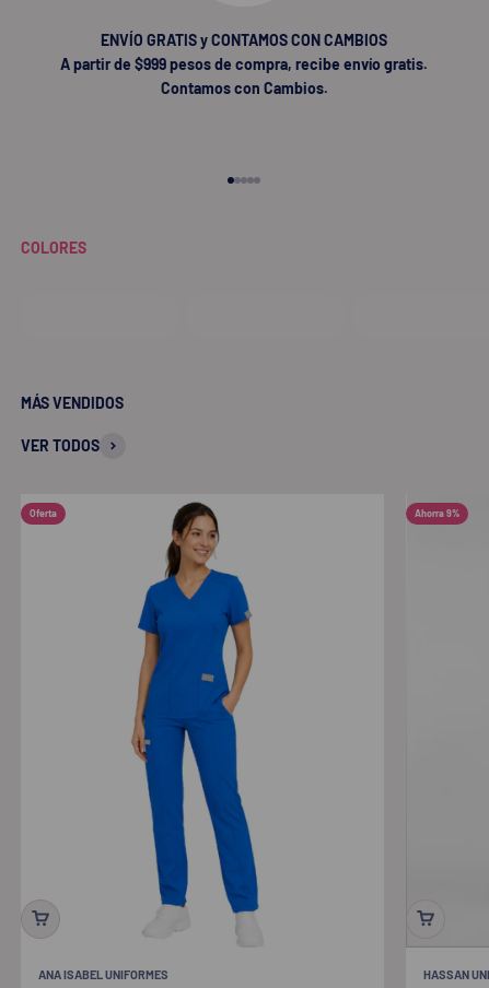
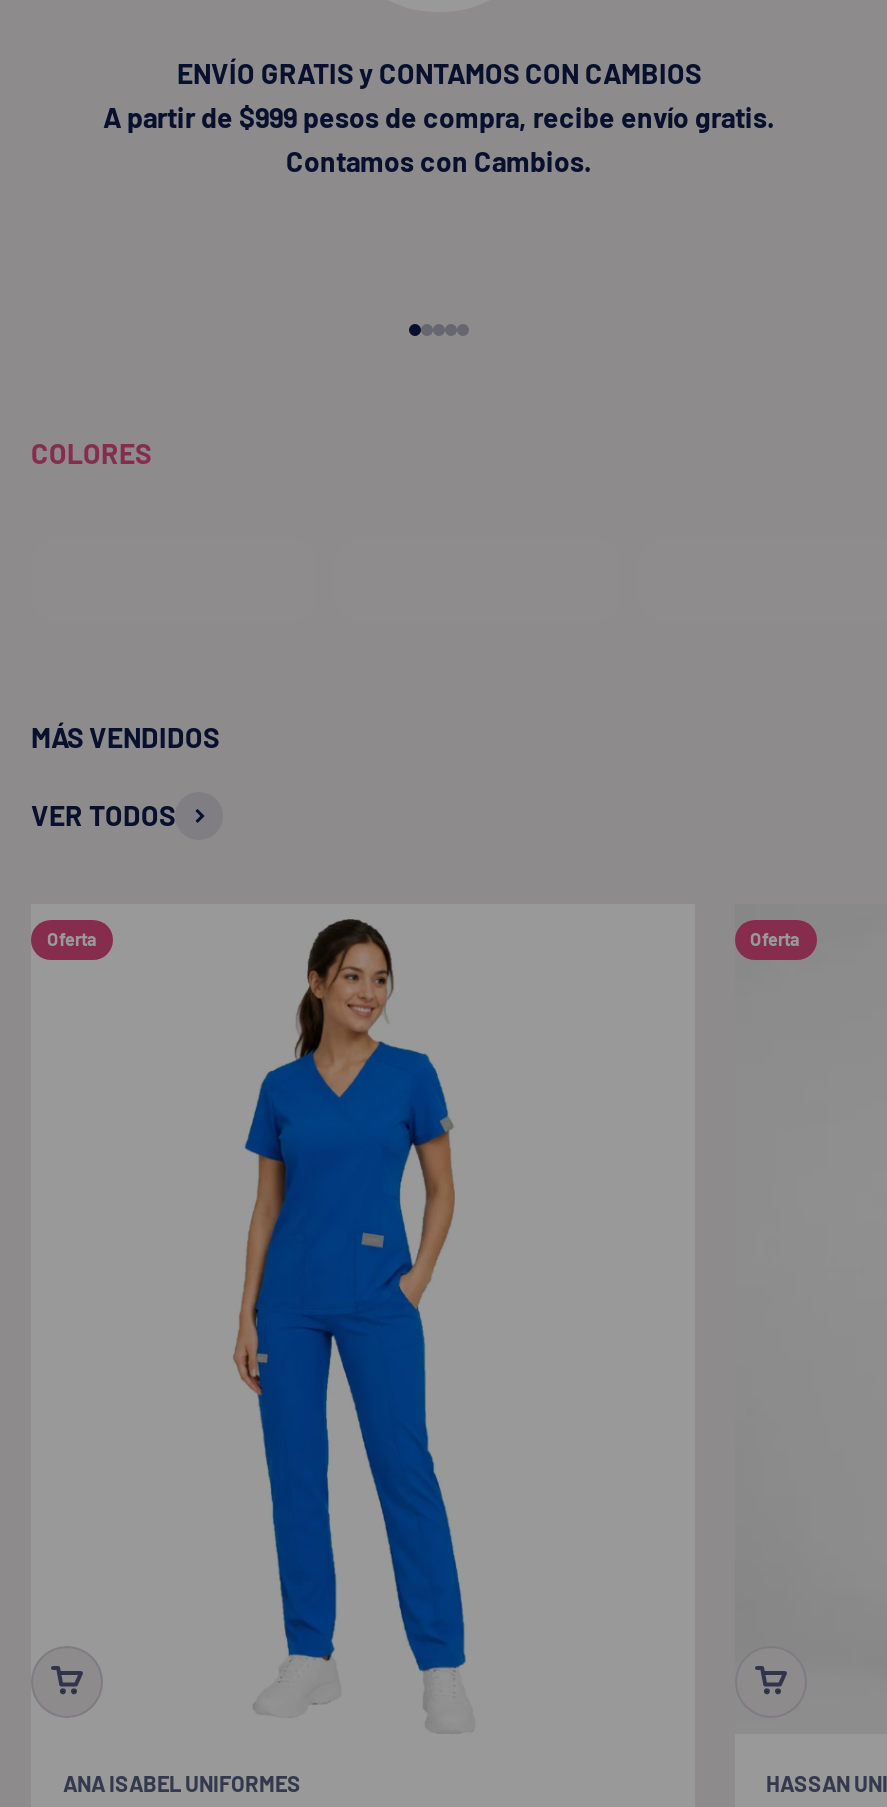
- Ahorra 9%
+ Oferta
